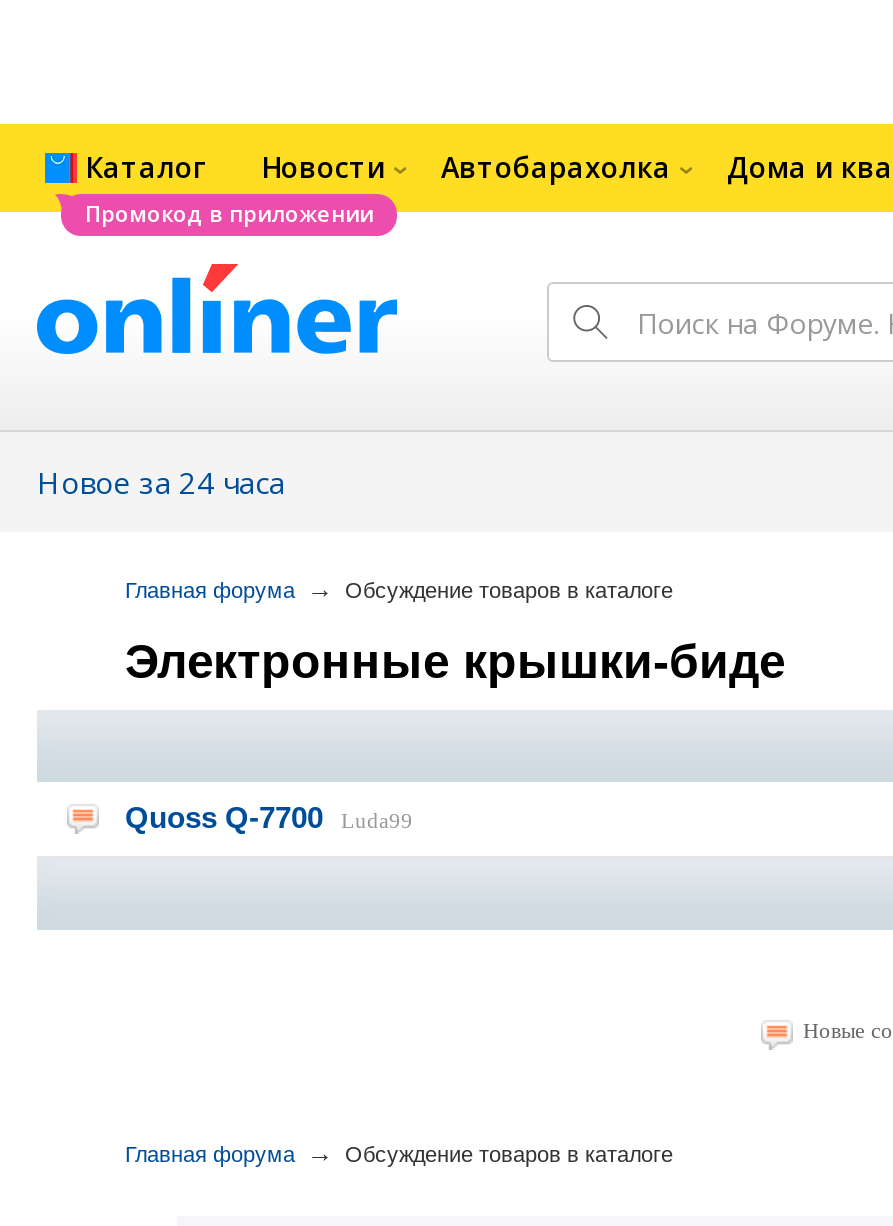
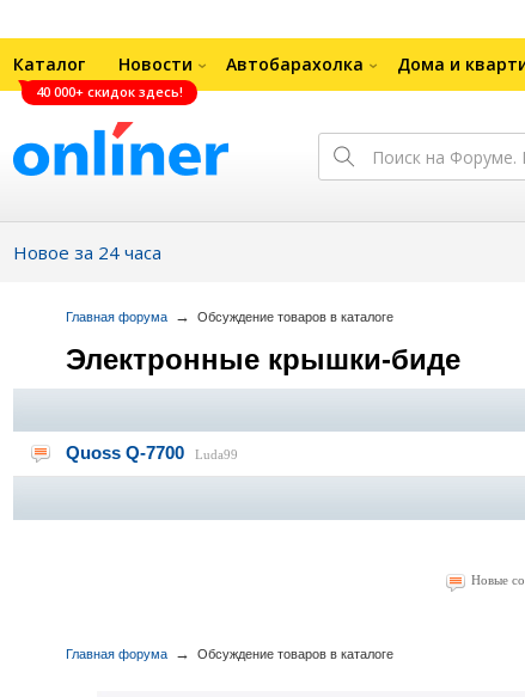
- Промокод в приложении
+ 40 000+ скидок здесь!
